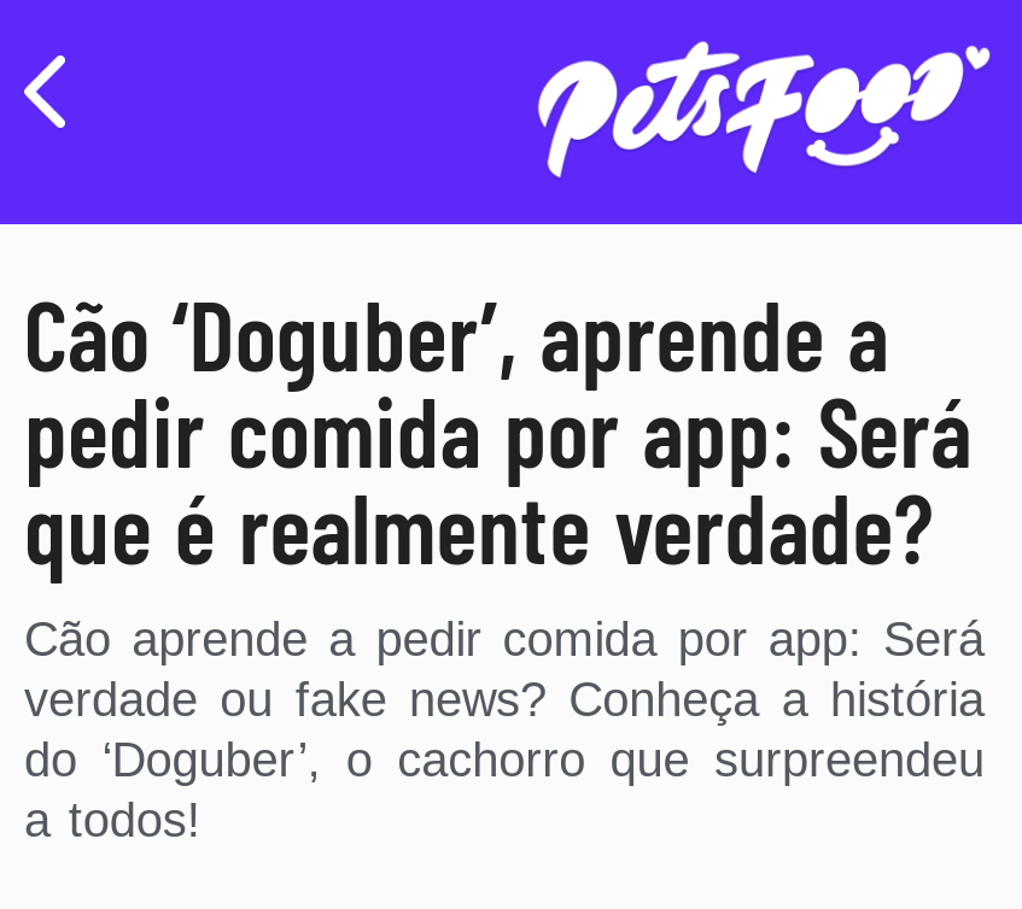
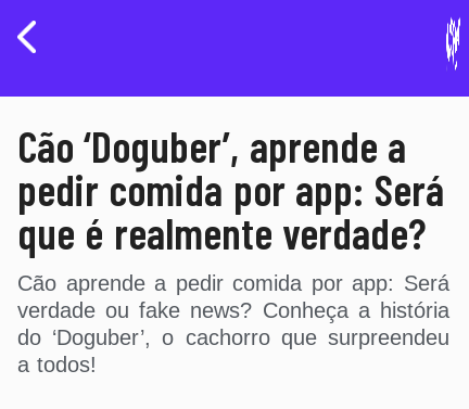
- [image]
